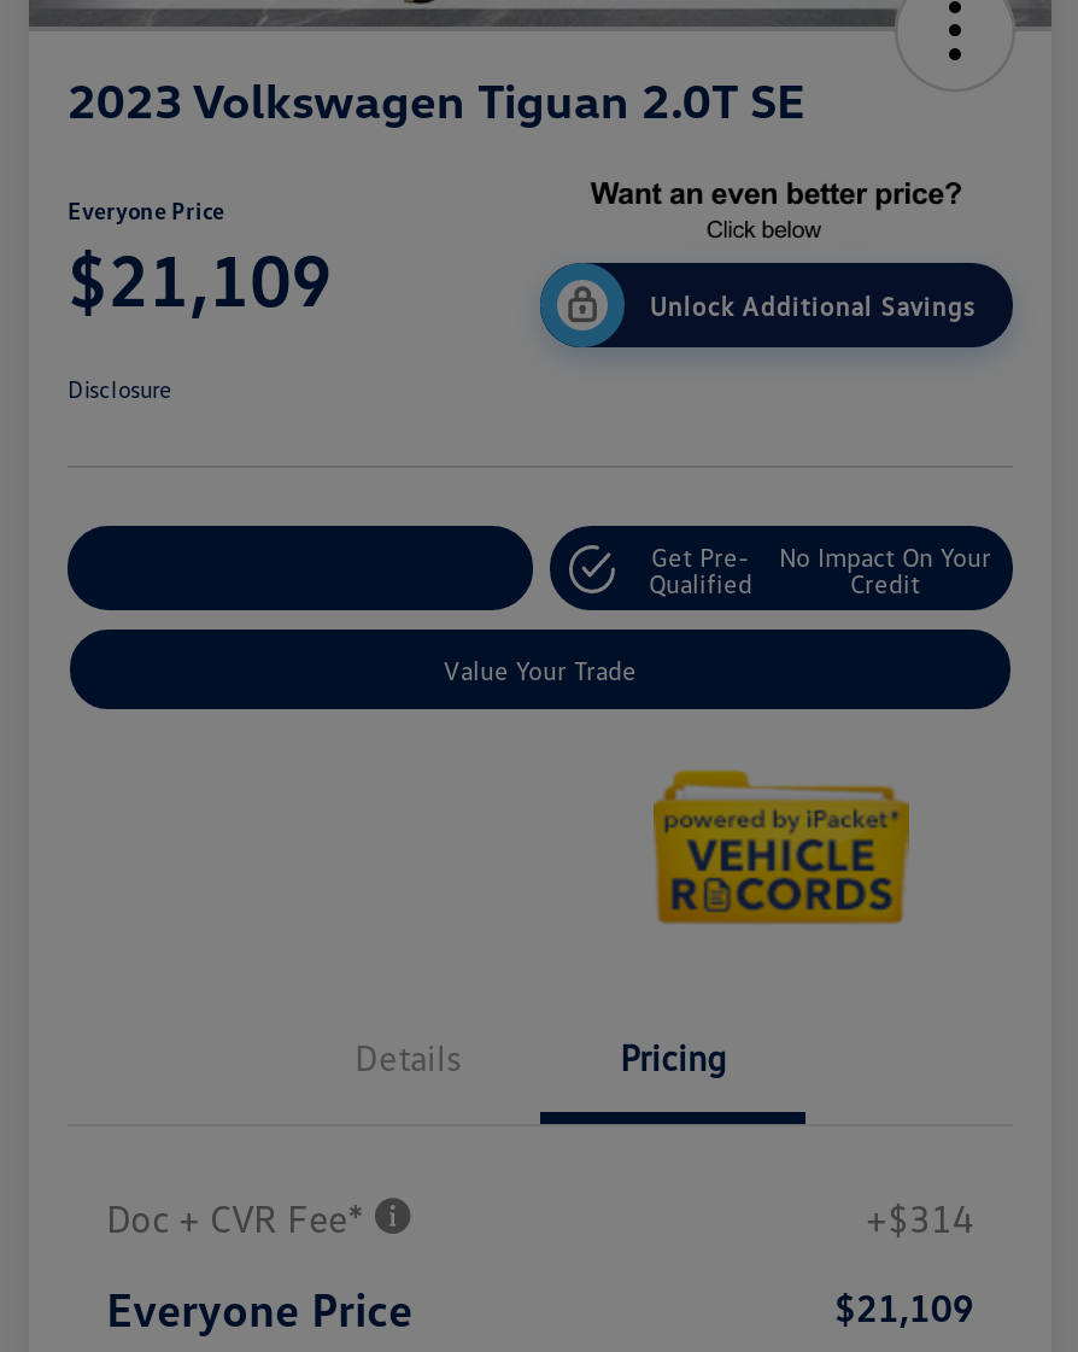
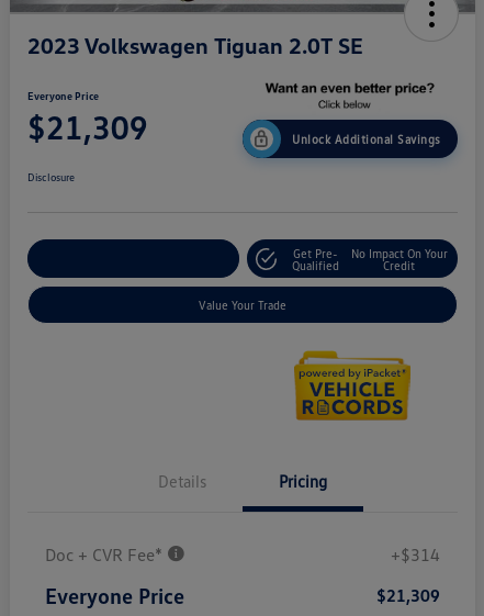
- $21,109
+ $21,309

- $21,109
+ $21,309
